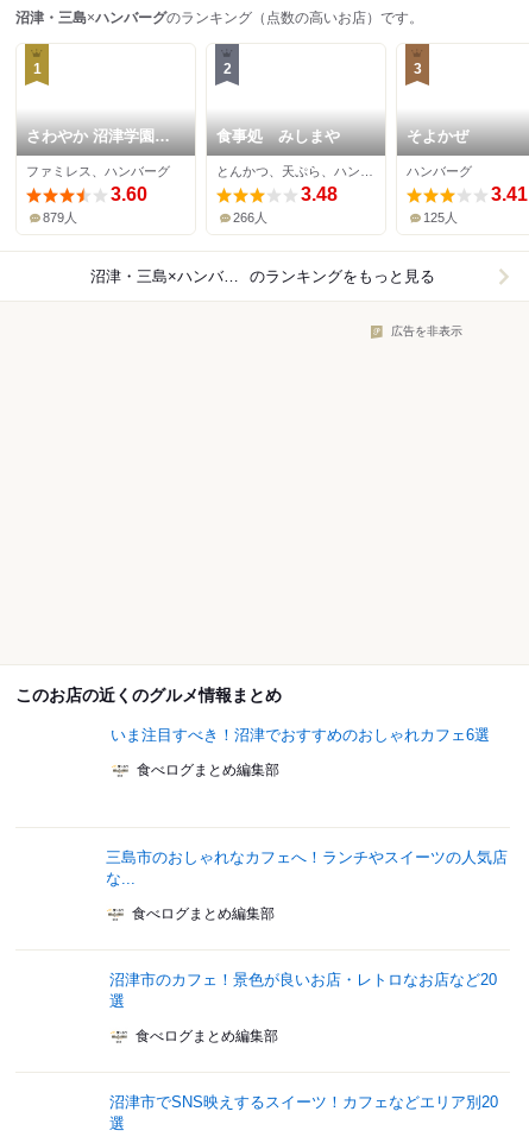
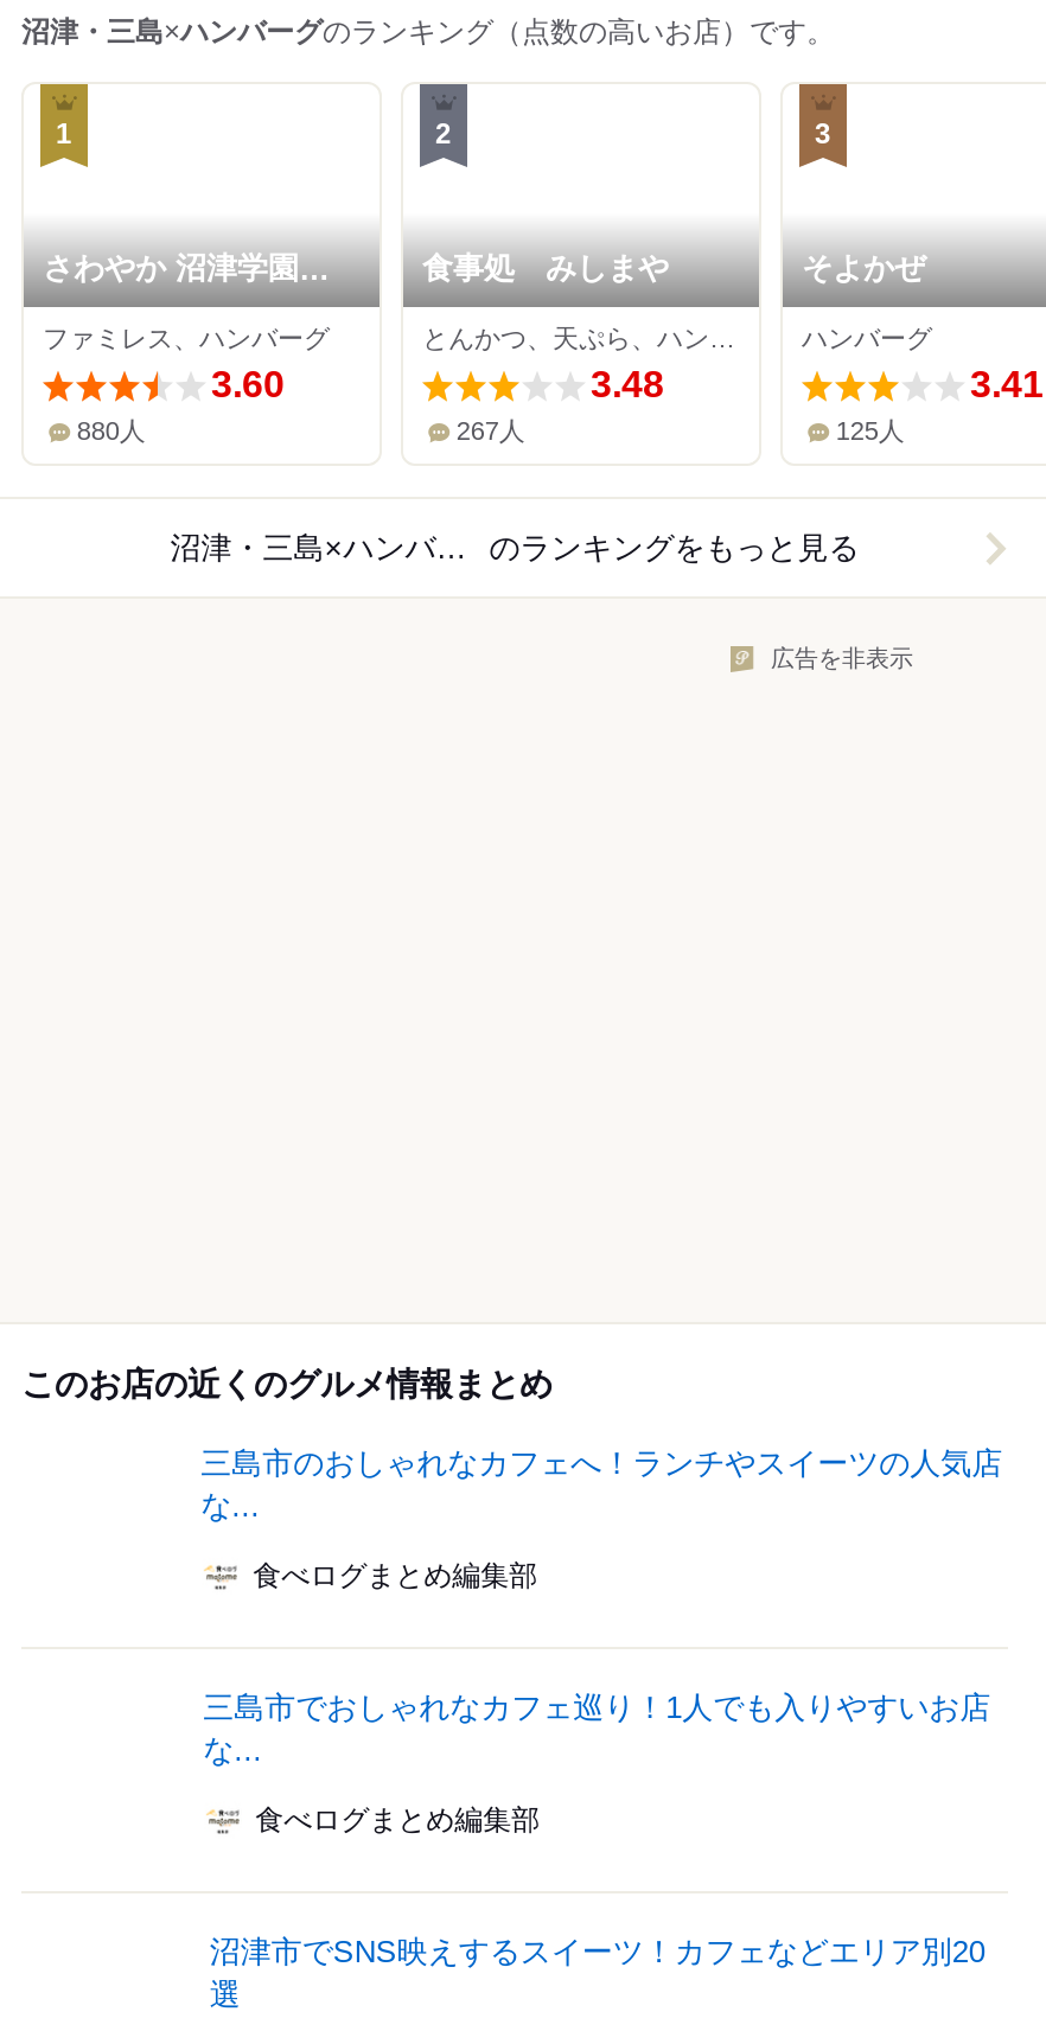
- 879人
+ 880人

- 266人
+ 267人

- いま注目すべき！沼津でおすすめのおしゃれカフェ6選
- 食べログまとめ編集部

- 沼津市のカフェ！景色が良いお店・レトロなお店など20
- 選
+ 三島市でおしゃれなカフェ巡り！1人でも入りやすいお店
+ な...
